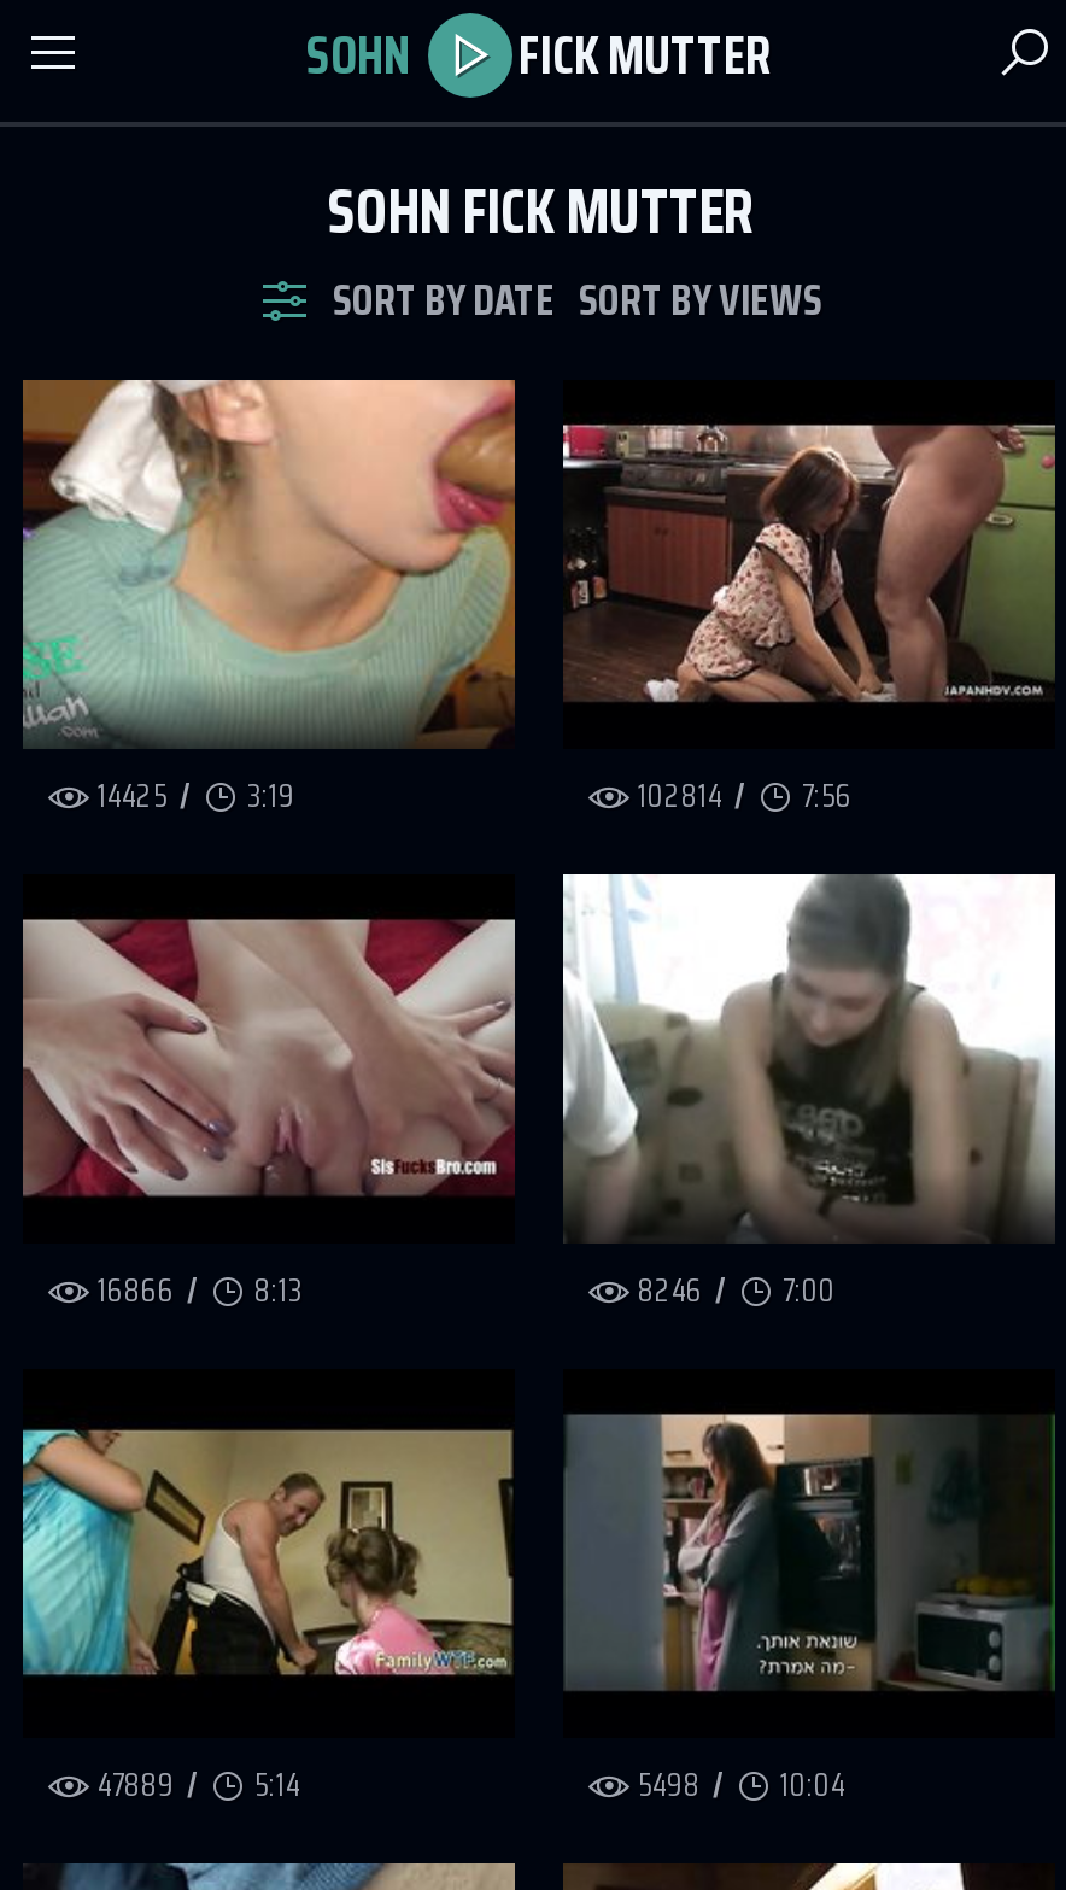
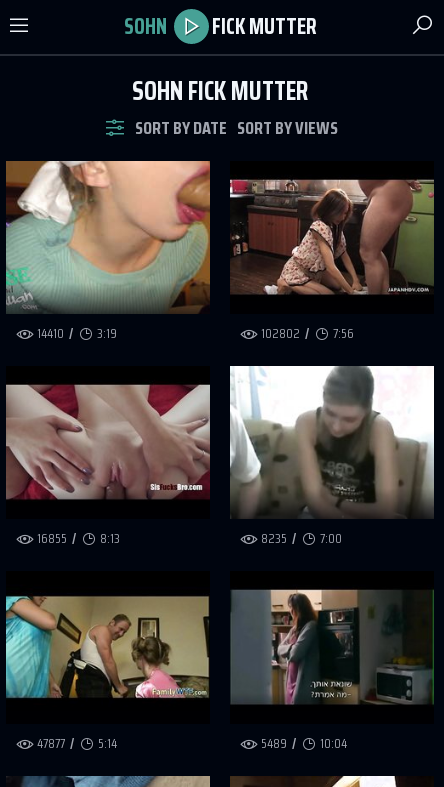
- 14425 3:19
+ 14410 3:19

- 102814 7:56
+ 102802 7:56

- 16866 8:13
+ 16855 8:13

- 8246 7:00
+ 8235 7:00

- 47889 5:14
+ 47877 5:14

- 5498 10:04
+ 5489 10:04
